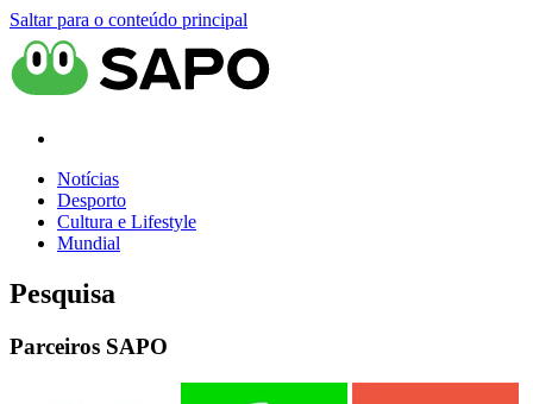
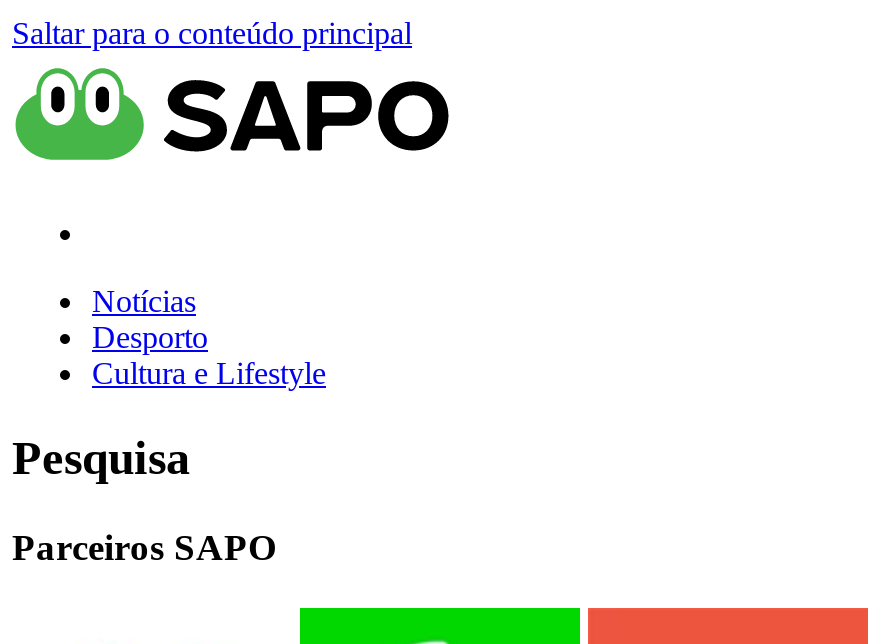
- Mundial
